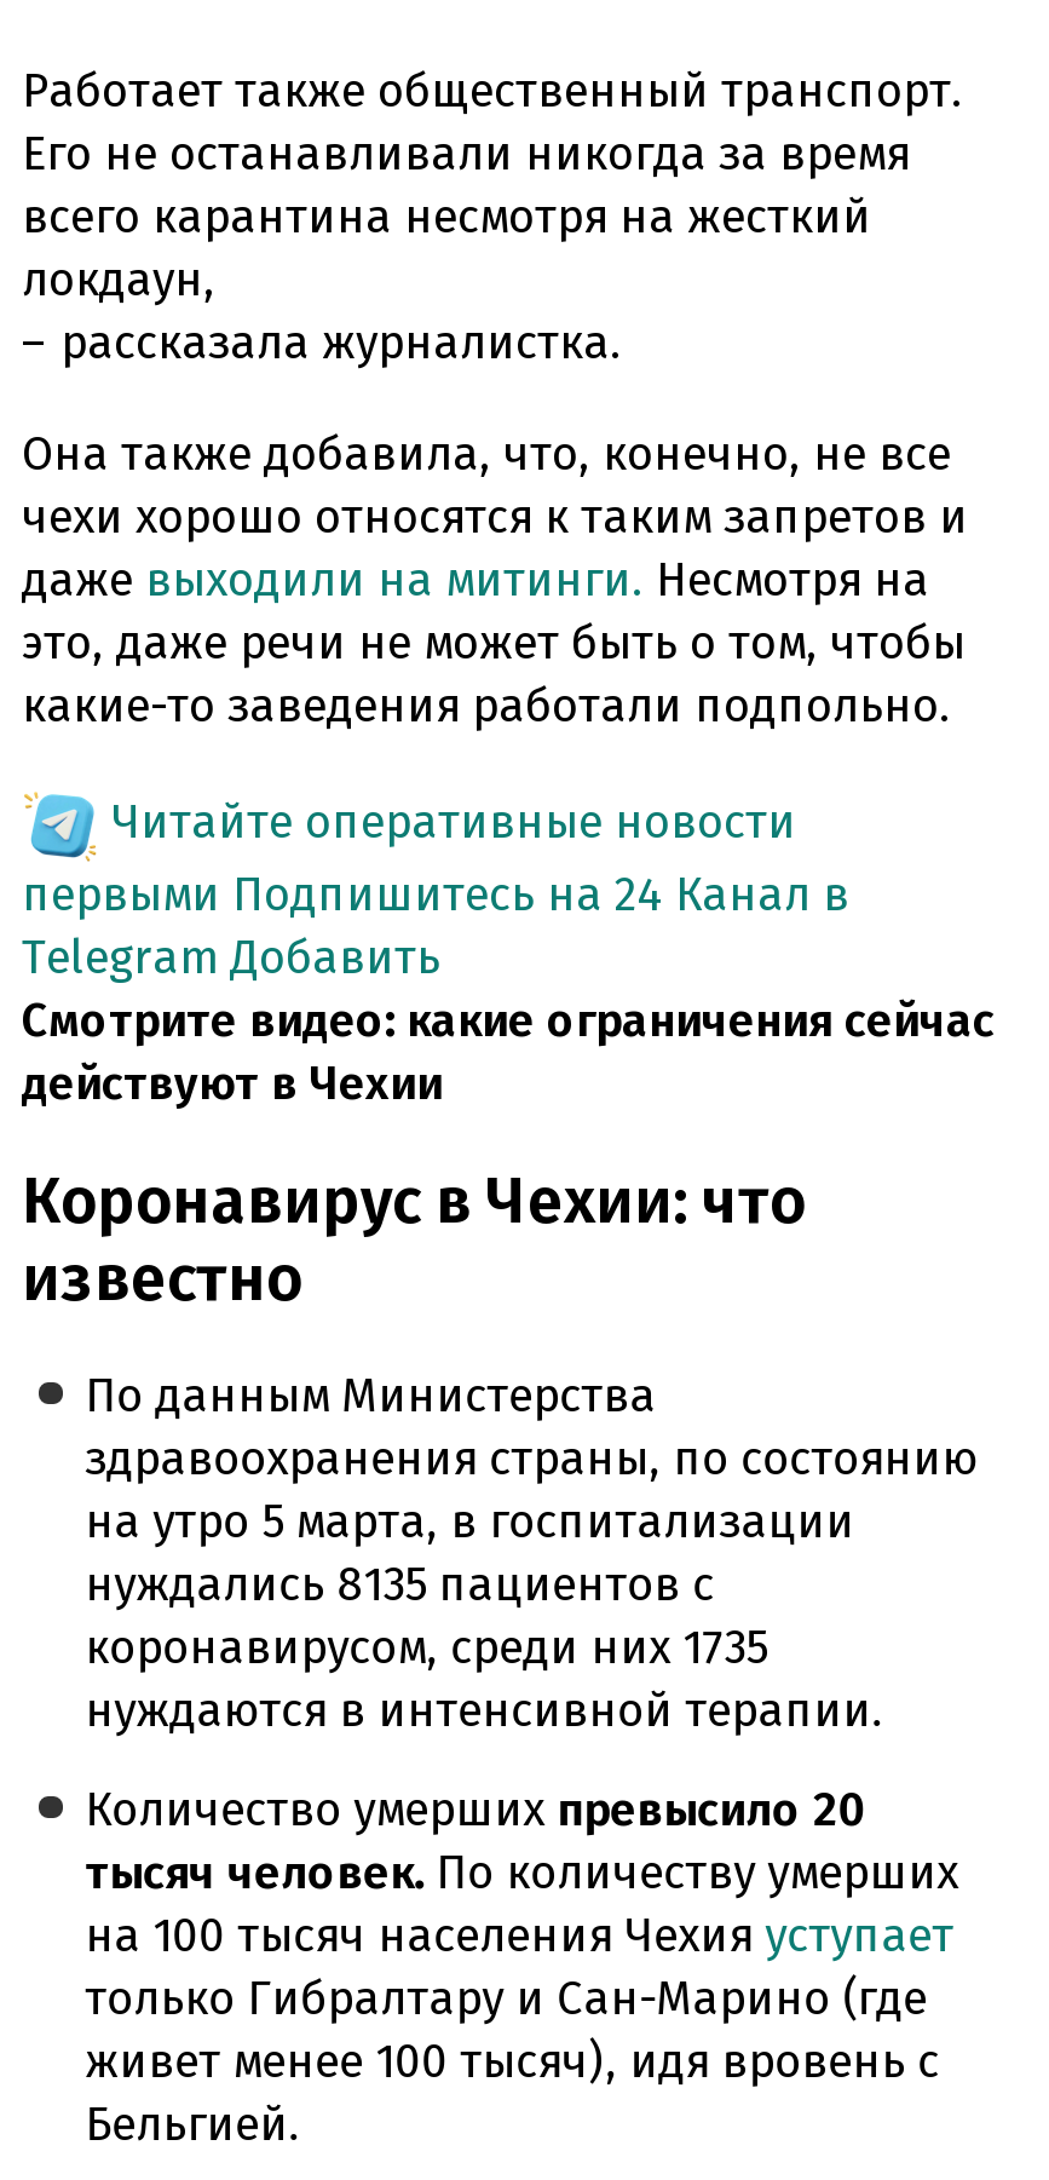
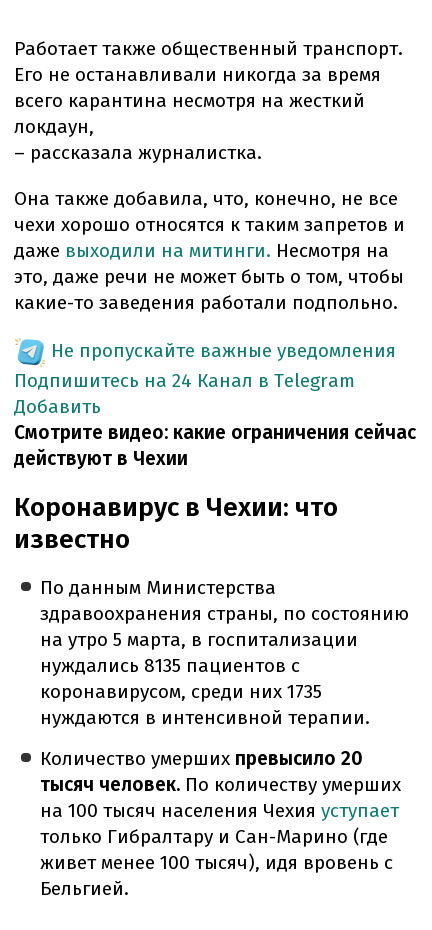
- Читайте оперативные новости
- первыми Подпишитесь на 24 Канал в
- Telegram Добавить
+ Не пропускайте важные уведомления
+ Подпишитесь на 24 Канал в Telegram
+ Добавить
